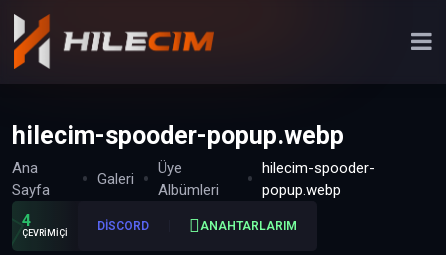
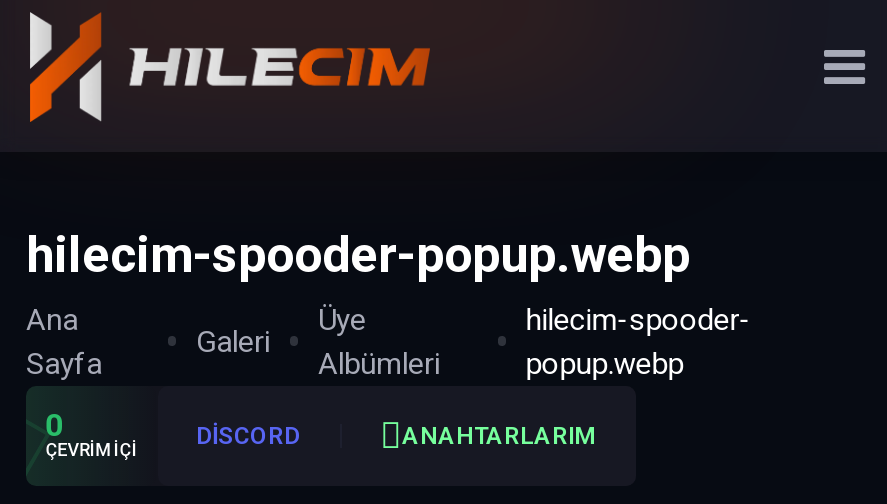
- 4
+ 0
